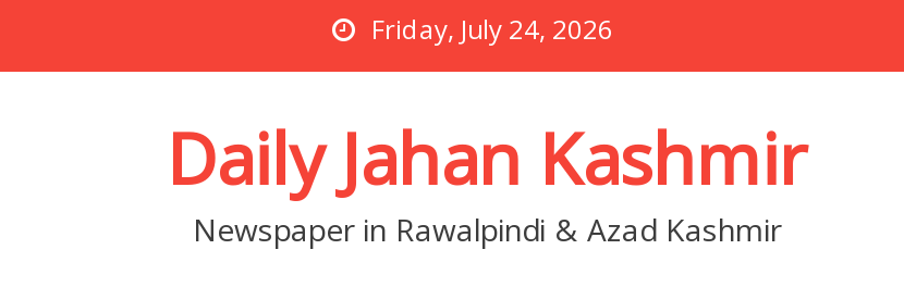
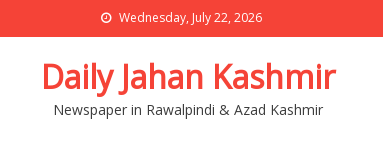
- Friday, July 24, 2026
+ Wednesday, July 22, 2026
